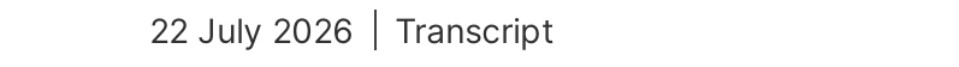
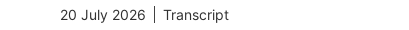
- 22 July 2026 Transcript
+ 20 July 2026 Transcript
